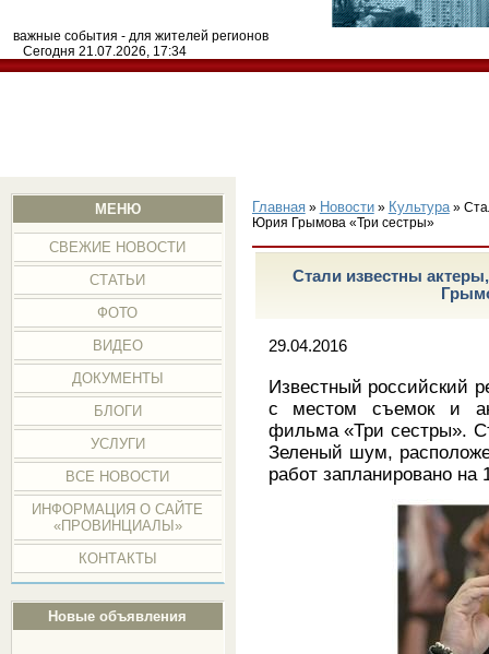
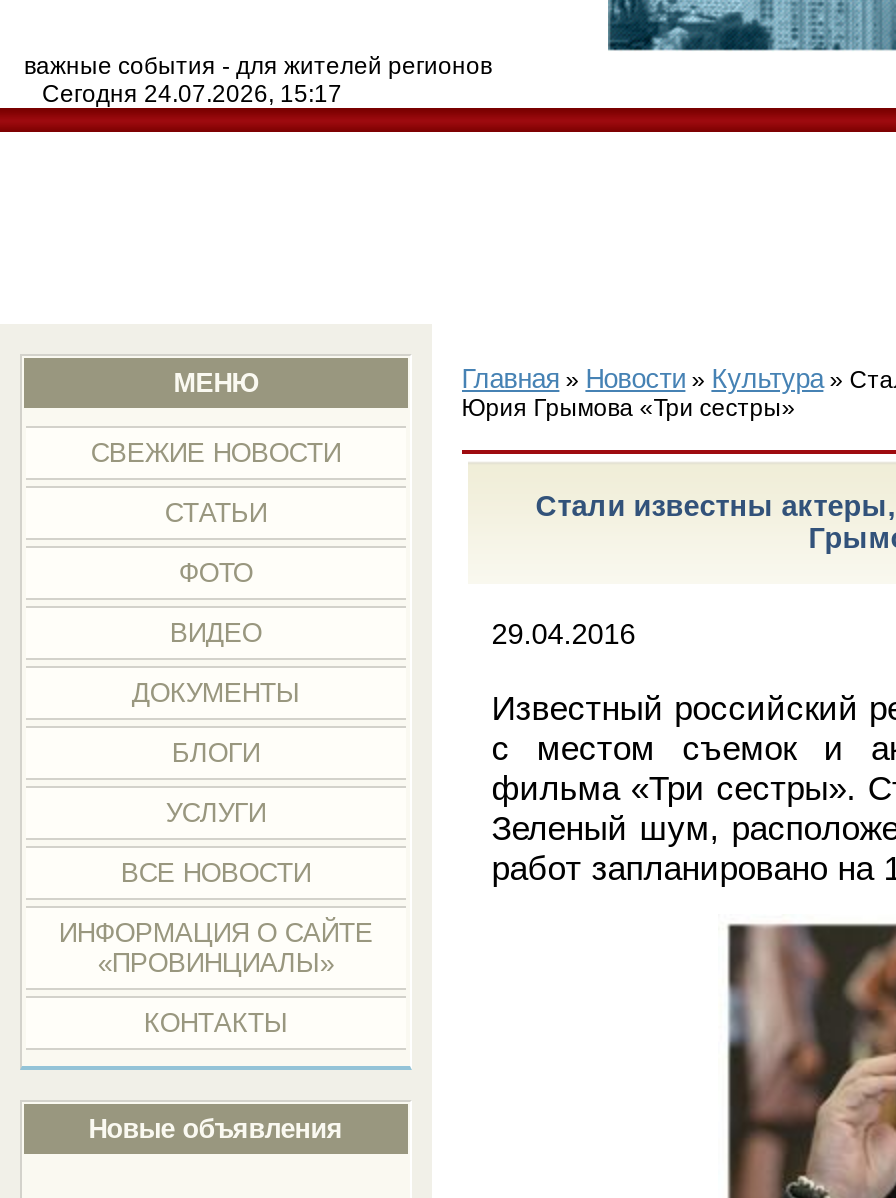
- Сегодня 21.07.2026, 17:34
+ Сегодня 24.07.2026, 15:17
